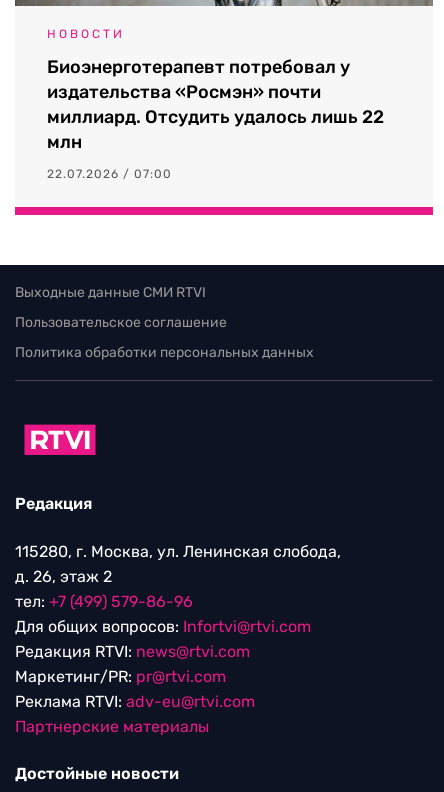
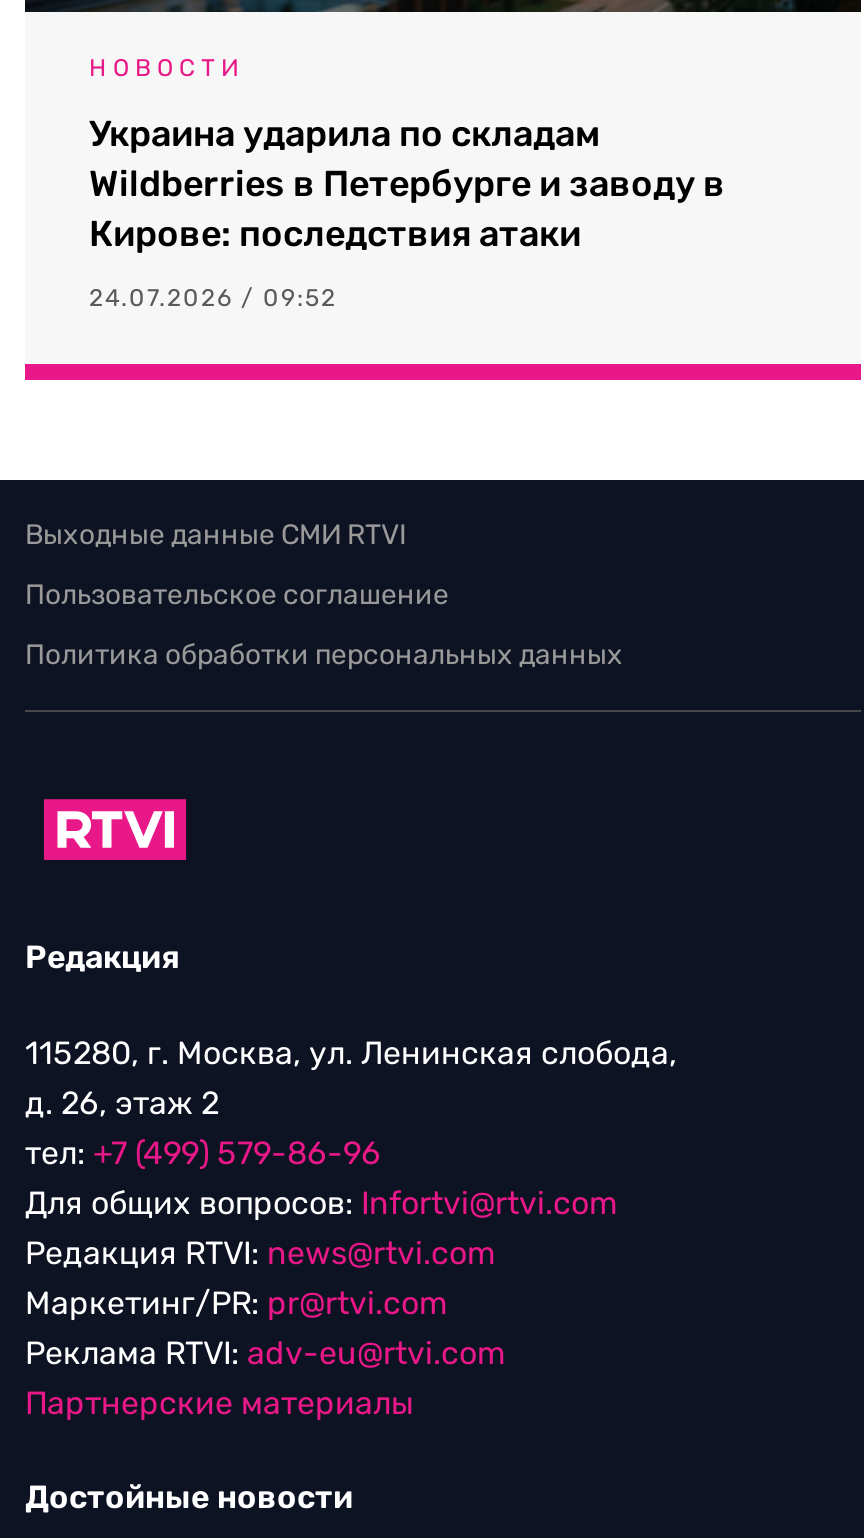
- Биоэнерготерапевт потребовал у
- издательства «Росмэн» почти
- миллиард. Отсудить удалось лишь 22
- млн
+ Украина ударила по складам
+ Wildberries в Петербурге и заводу в
+ Кирове: последствия атаки

- 22.07.2026 / 07:00
+ 24.07.2026 / 09:52
